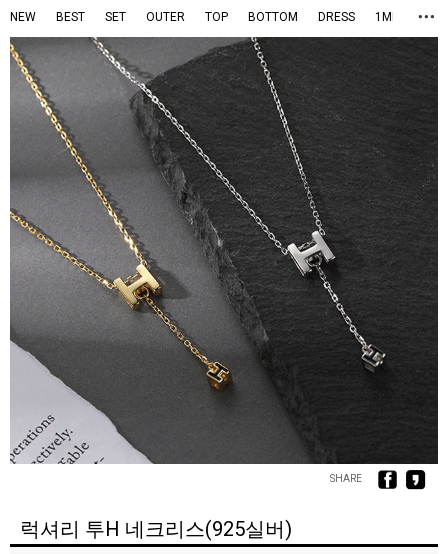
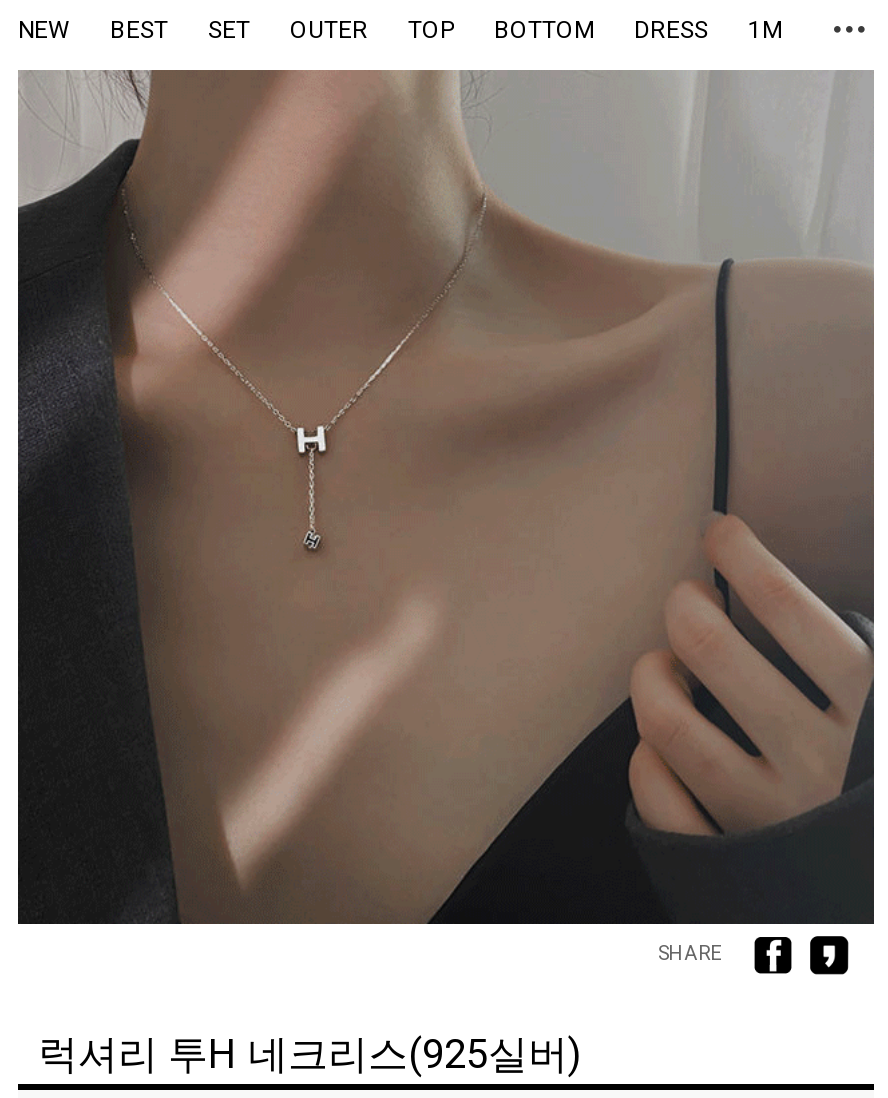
- [image]
+ [image]
